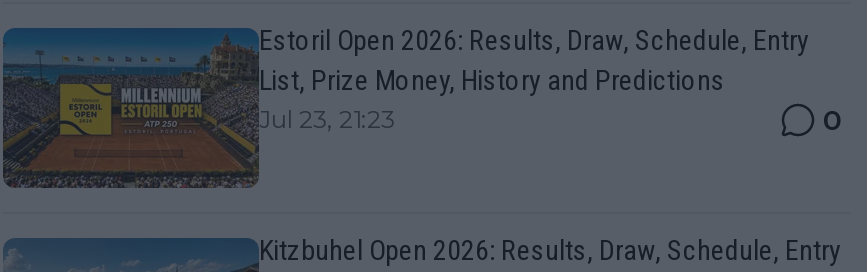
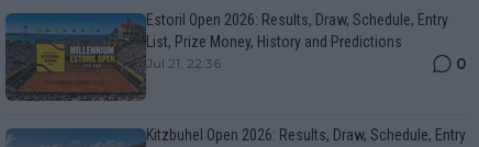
- Jul 23, 21:23
+ Jul 21, 22:36
